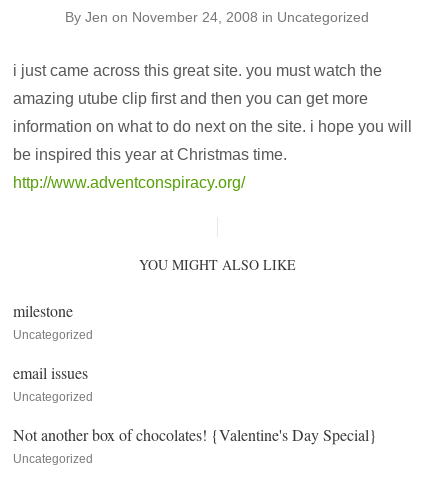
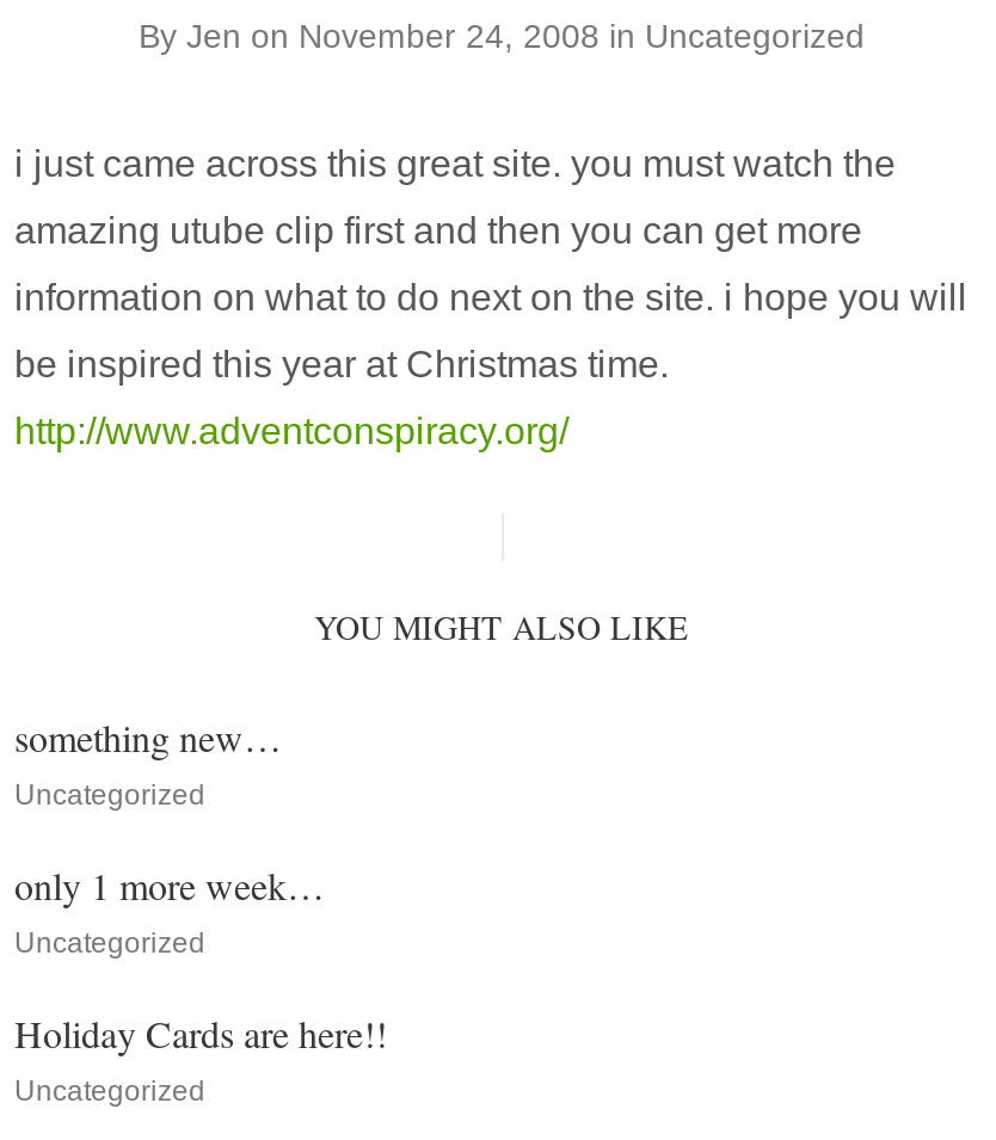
- milestone
+ something new…

- email issues
+ only 1 more week…

- Not another box of chocolates! {Valentine's Day Special}
+ Holiday Cards are here!!
